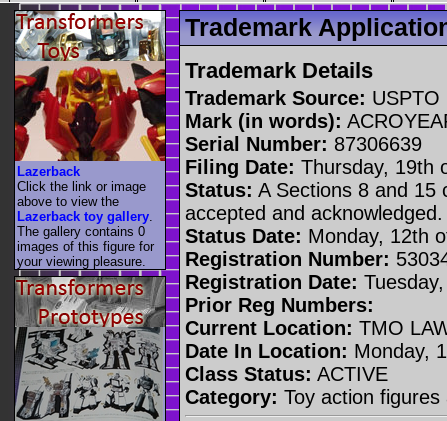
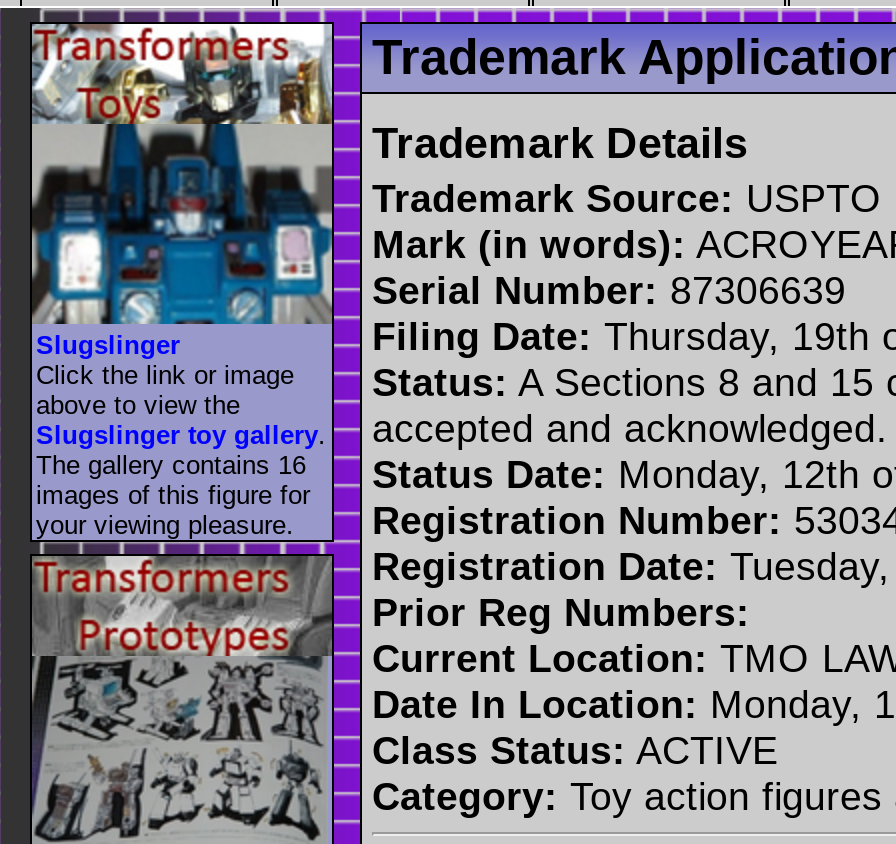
- [image]
- Lazerback
+ [image]
+ Slugslinger

- Lazerback toy gallery.
+ Slugslinger toy gallery.

- The gallery contains 0
+ The gallery contains 16
